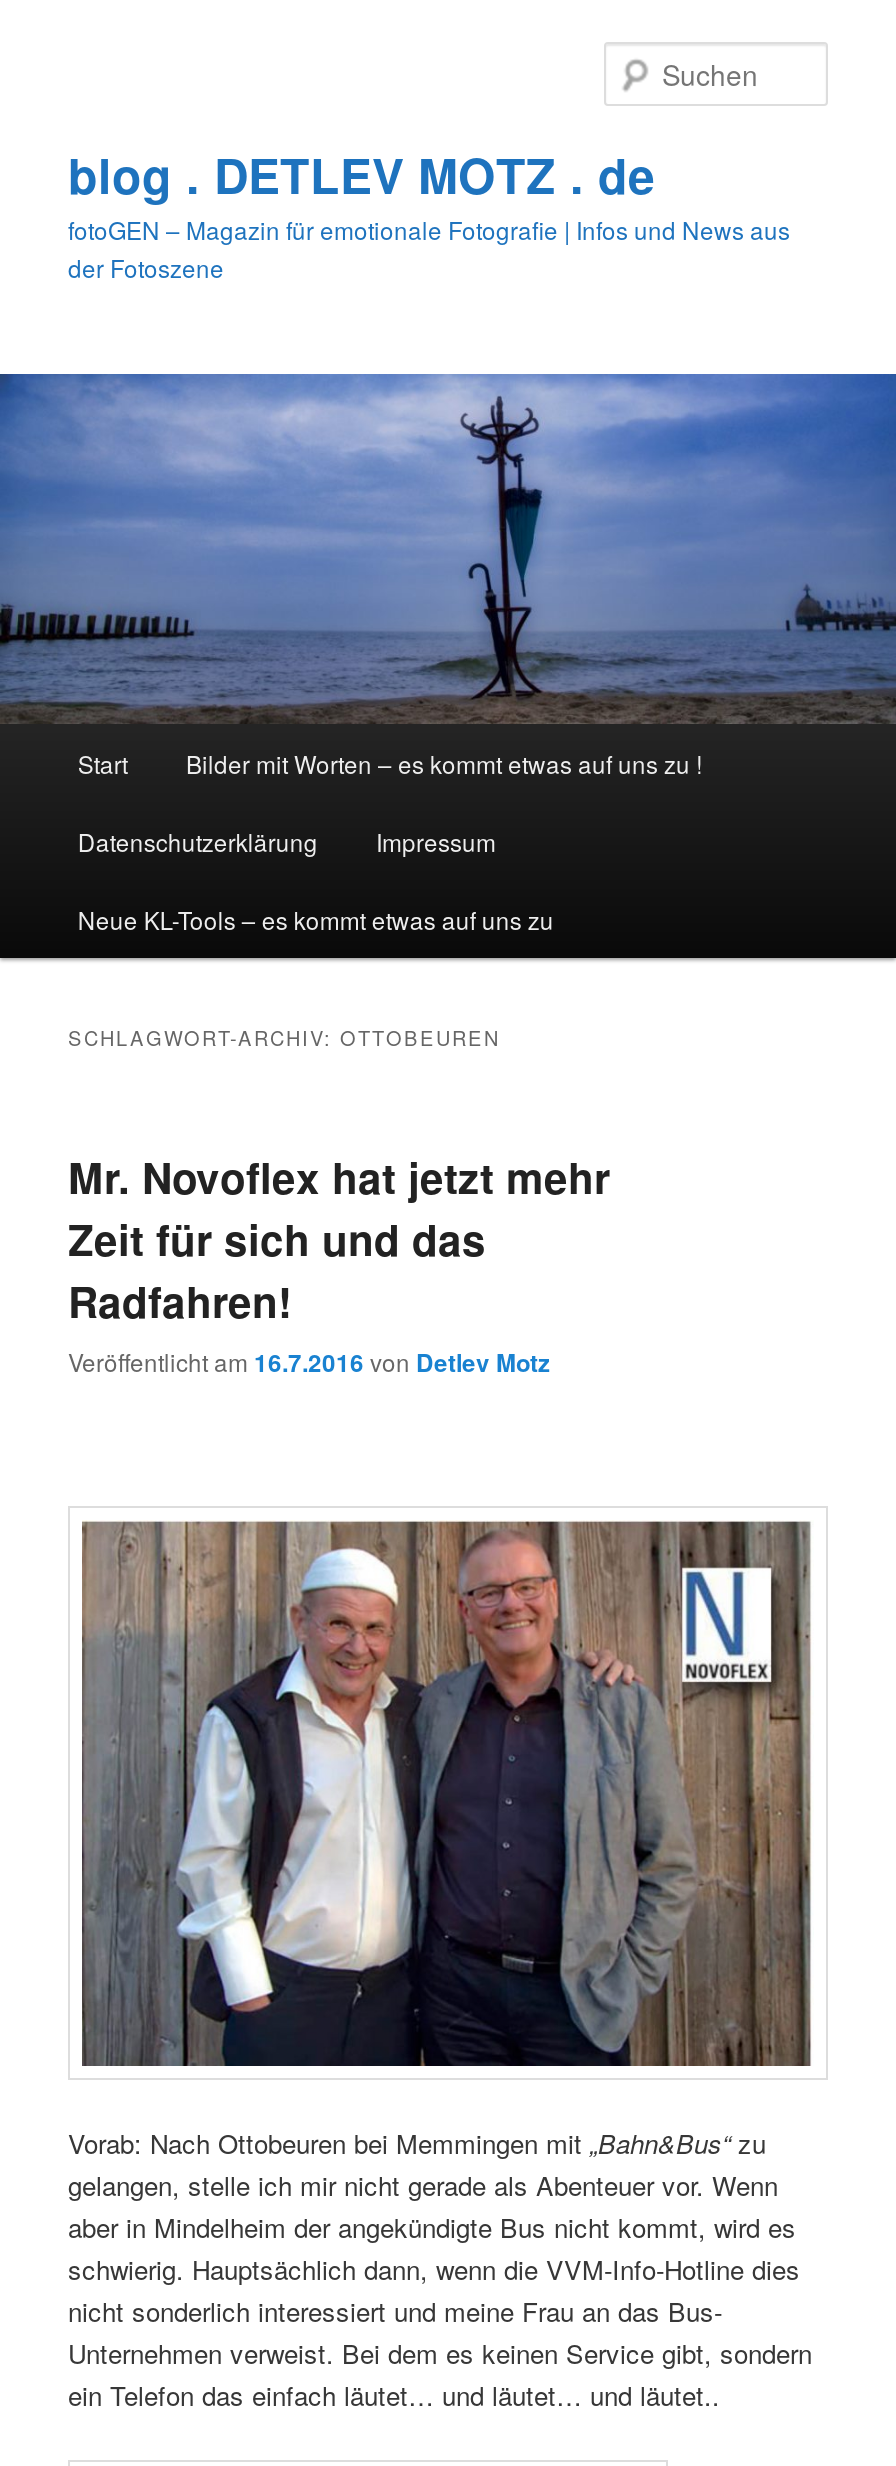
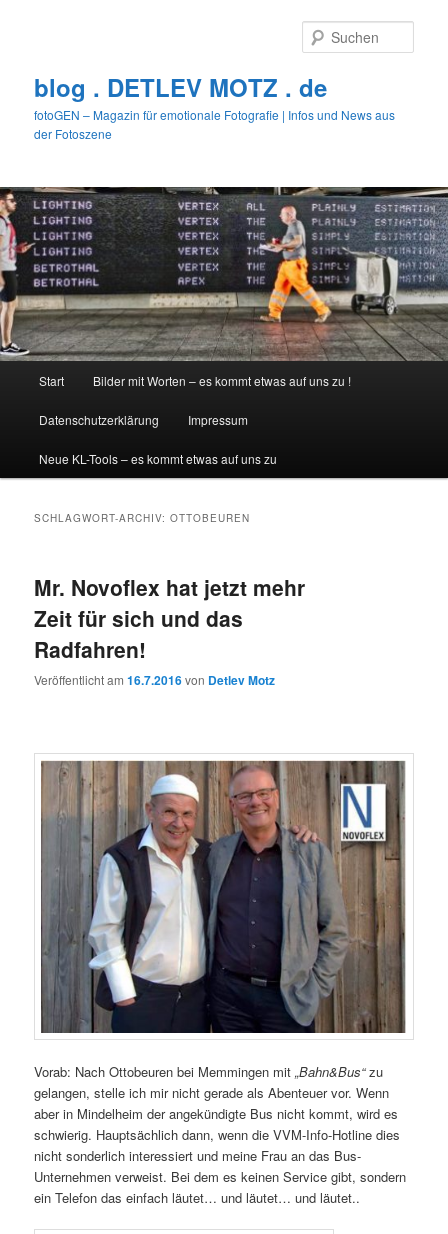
- [image]
+ [image]
